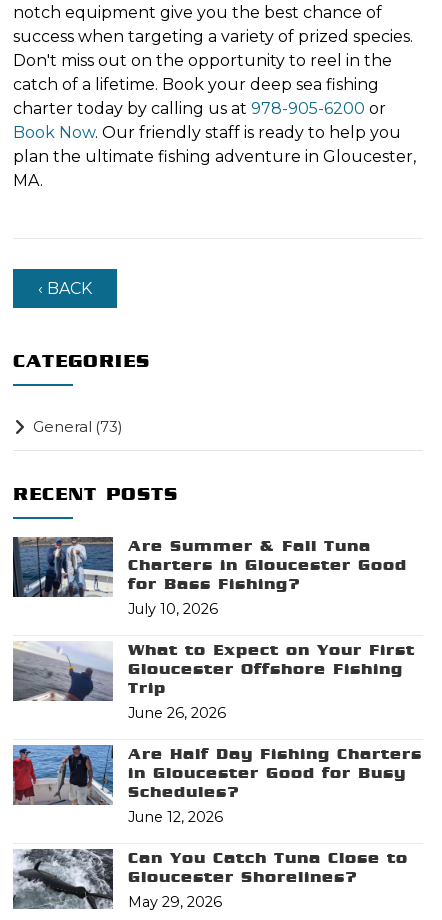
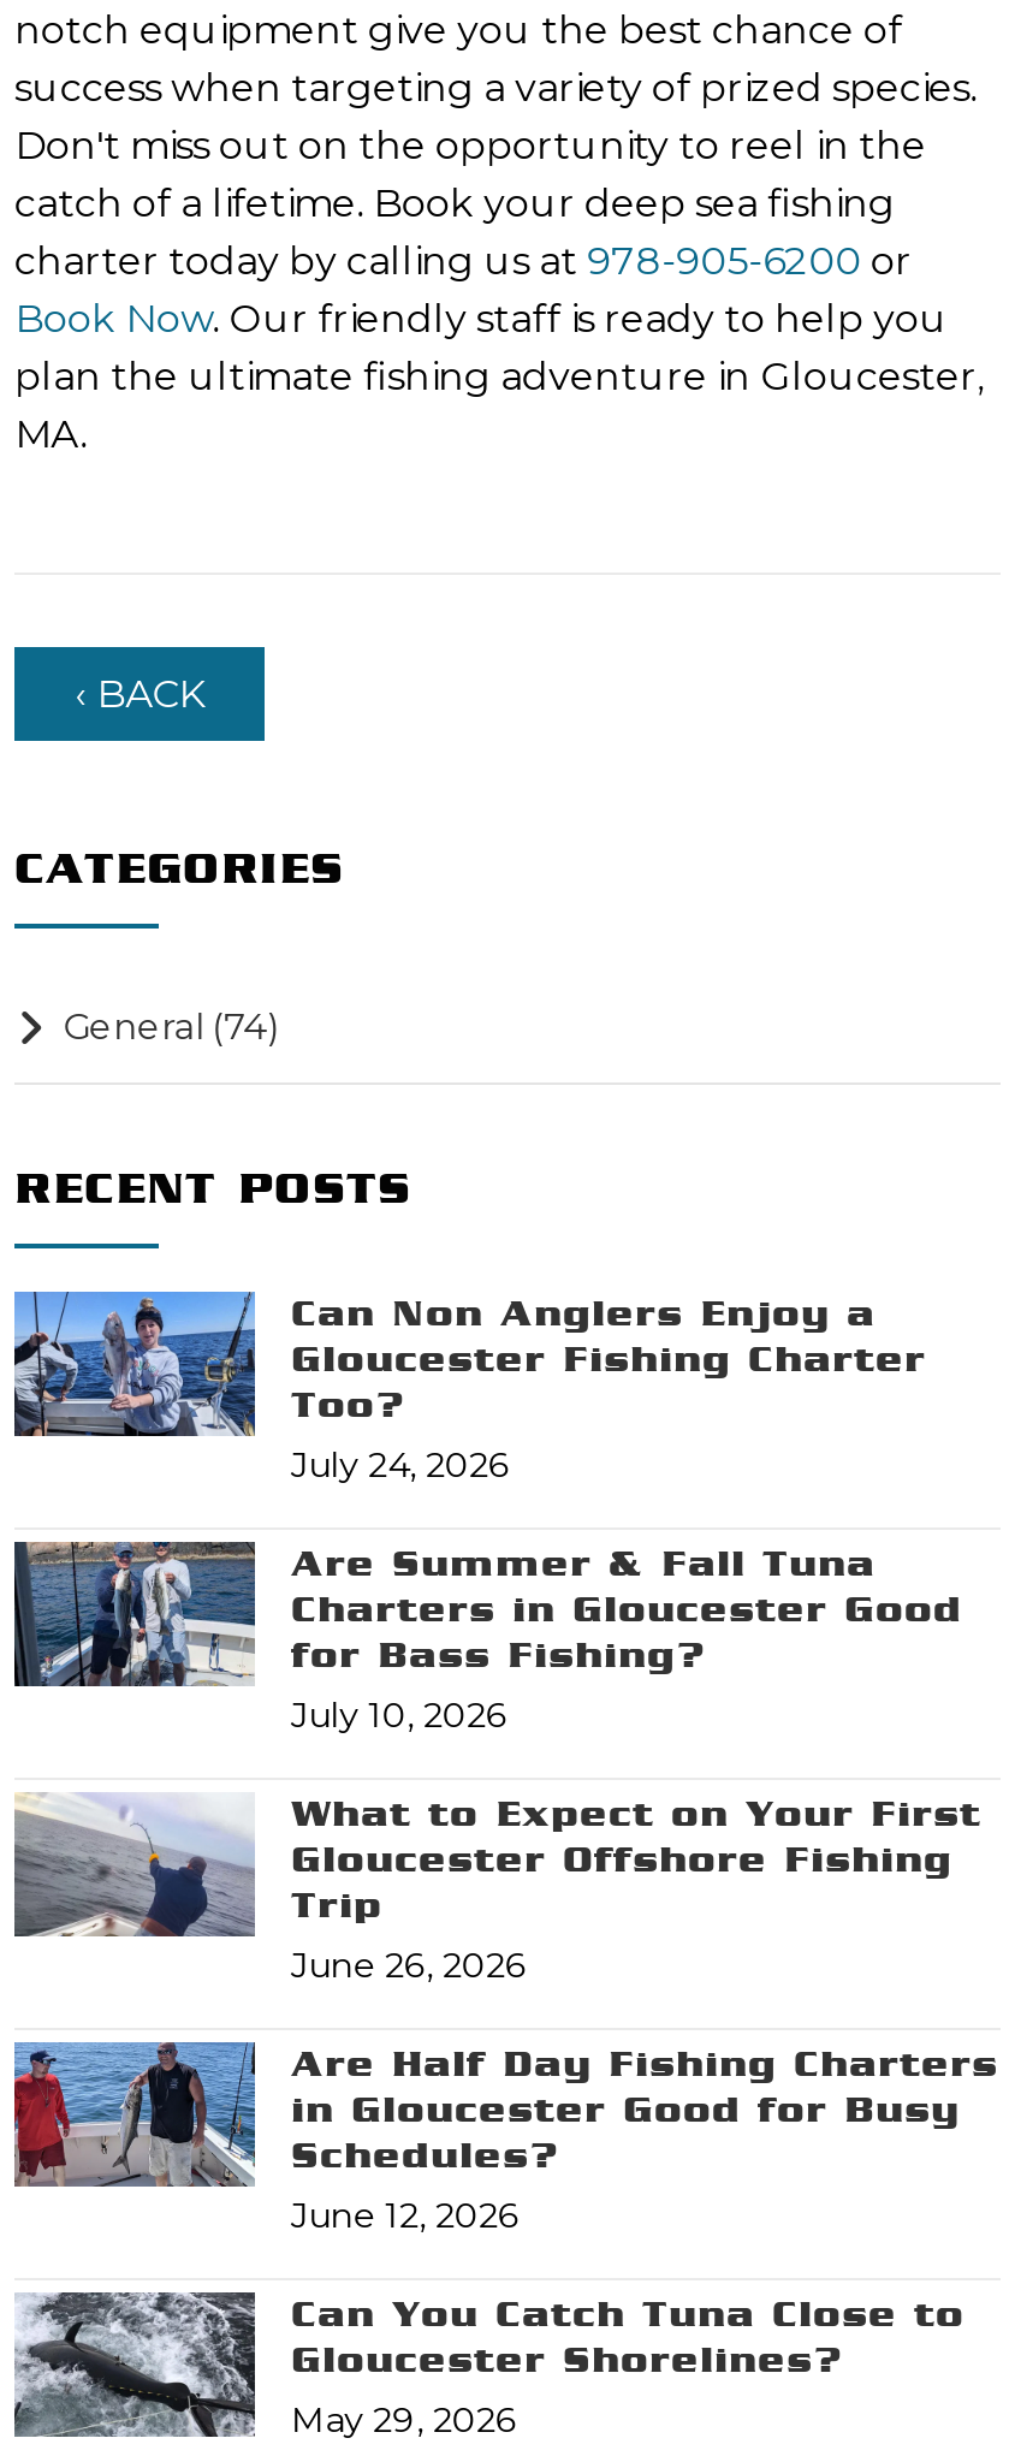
- General (73)
+ General (74)

+ [image]
+ Can Non Anglers Enjoy a
+ Gloucester Fishing Charter
+ Too?
+ July 24, 2026
